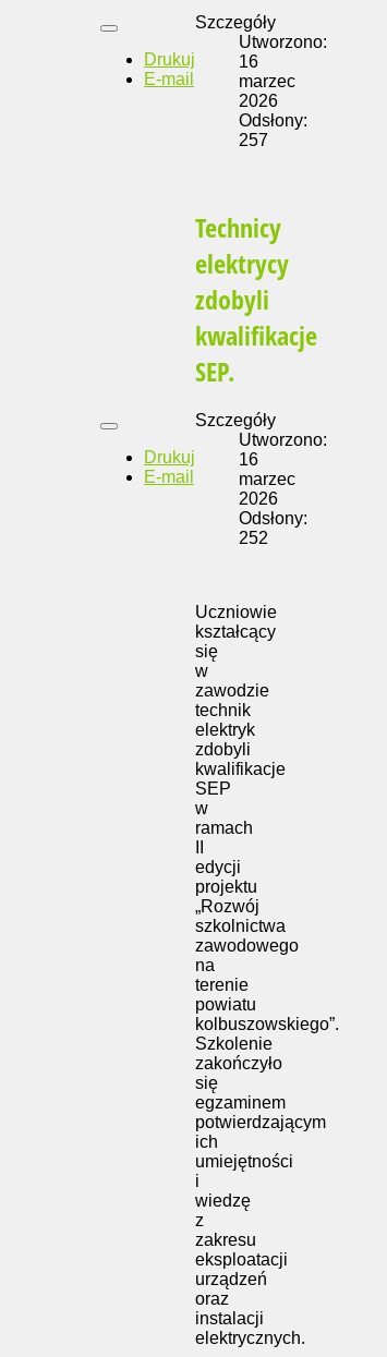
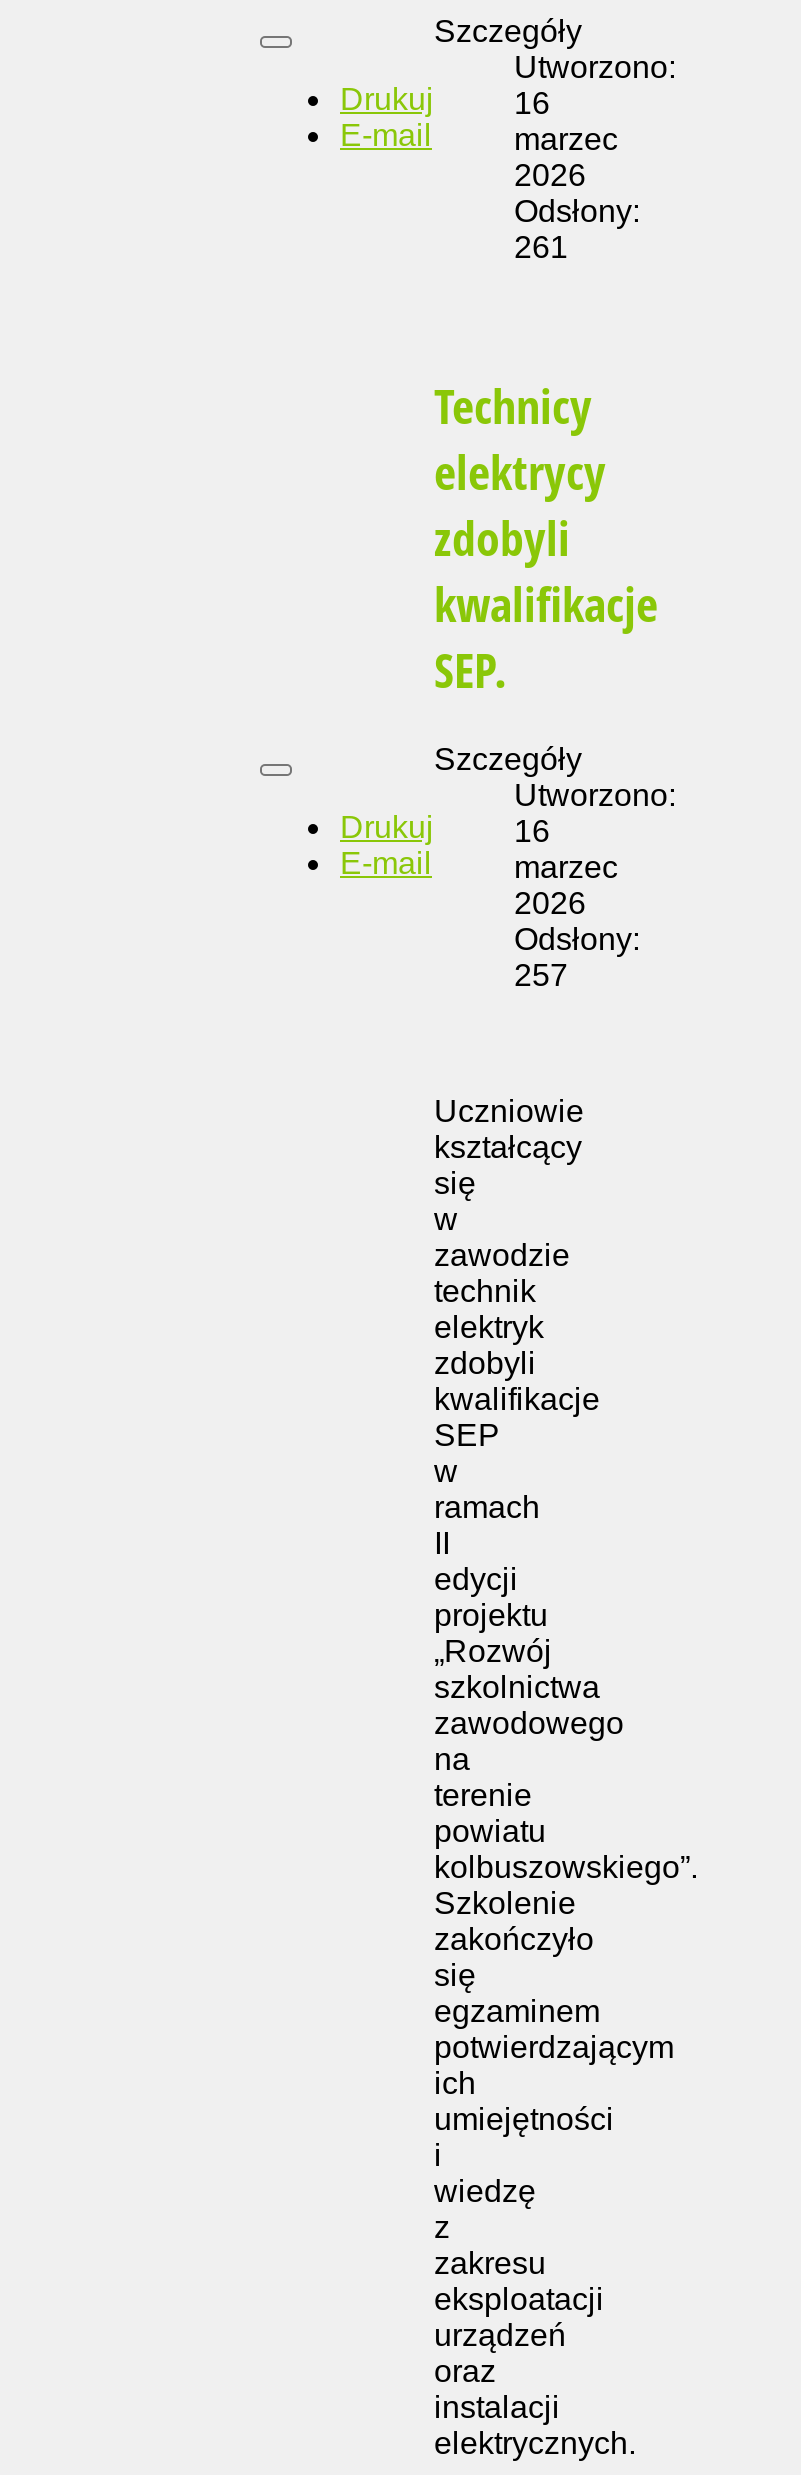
- 257
+ 261

- 252
+ 257
